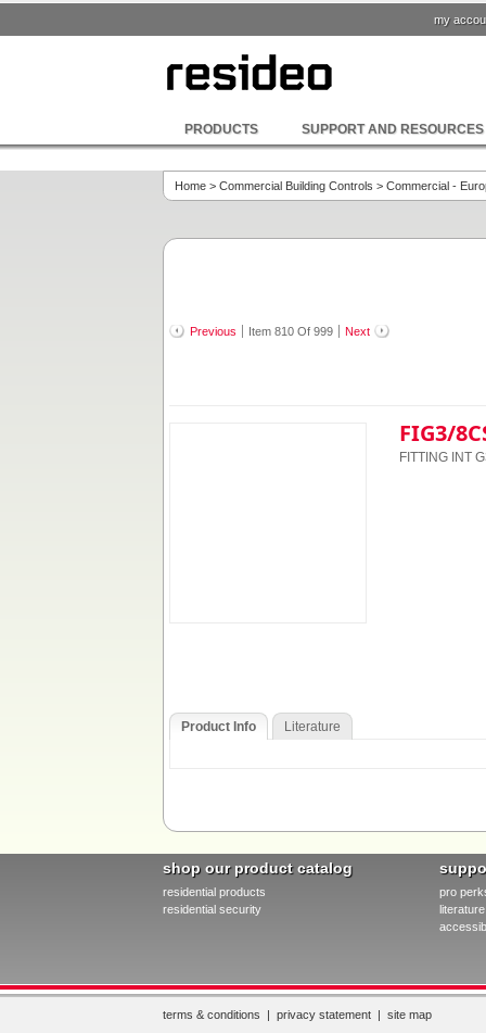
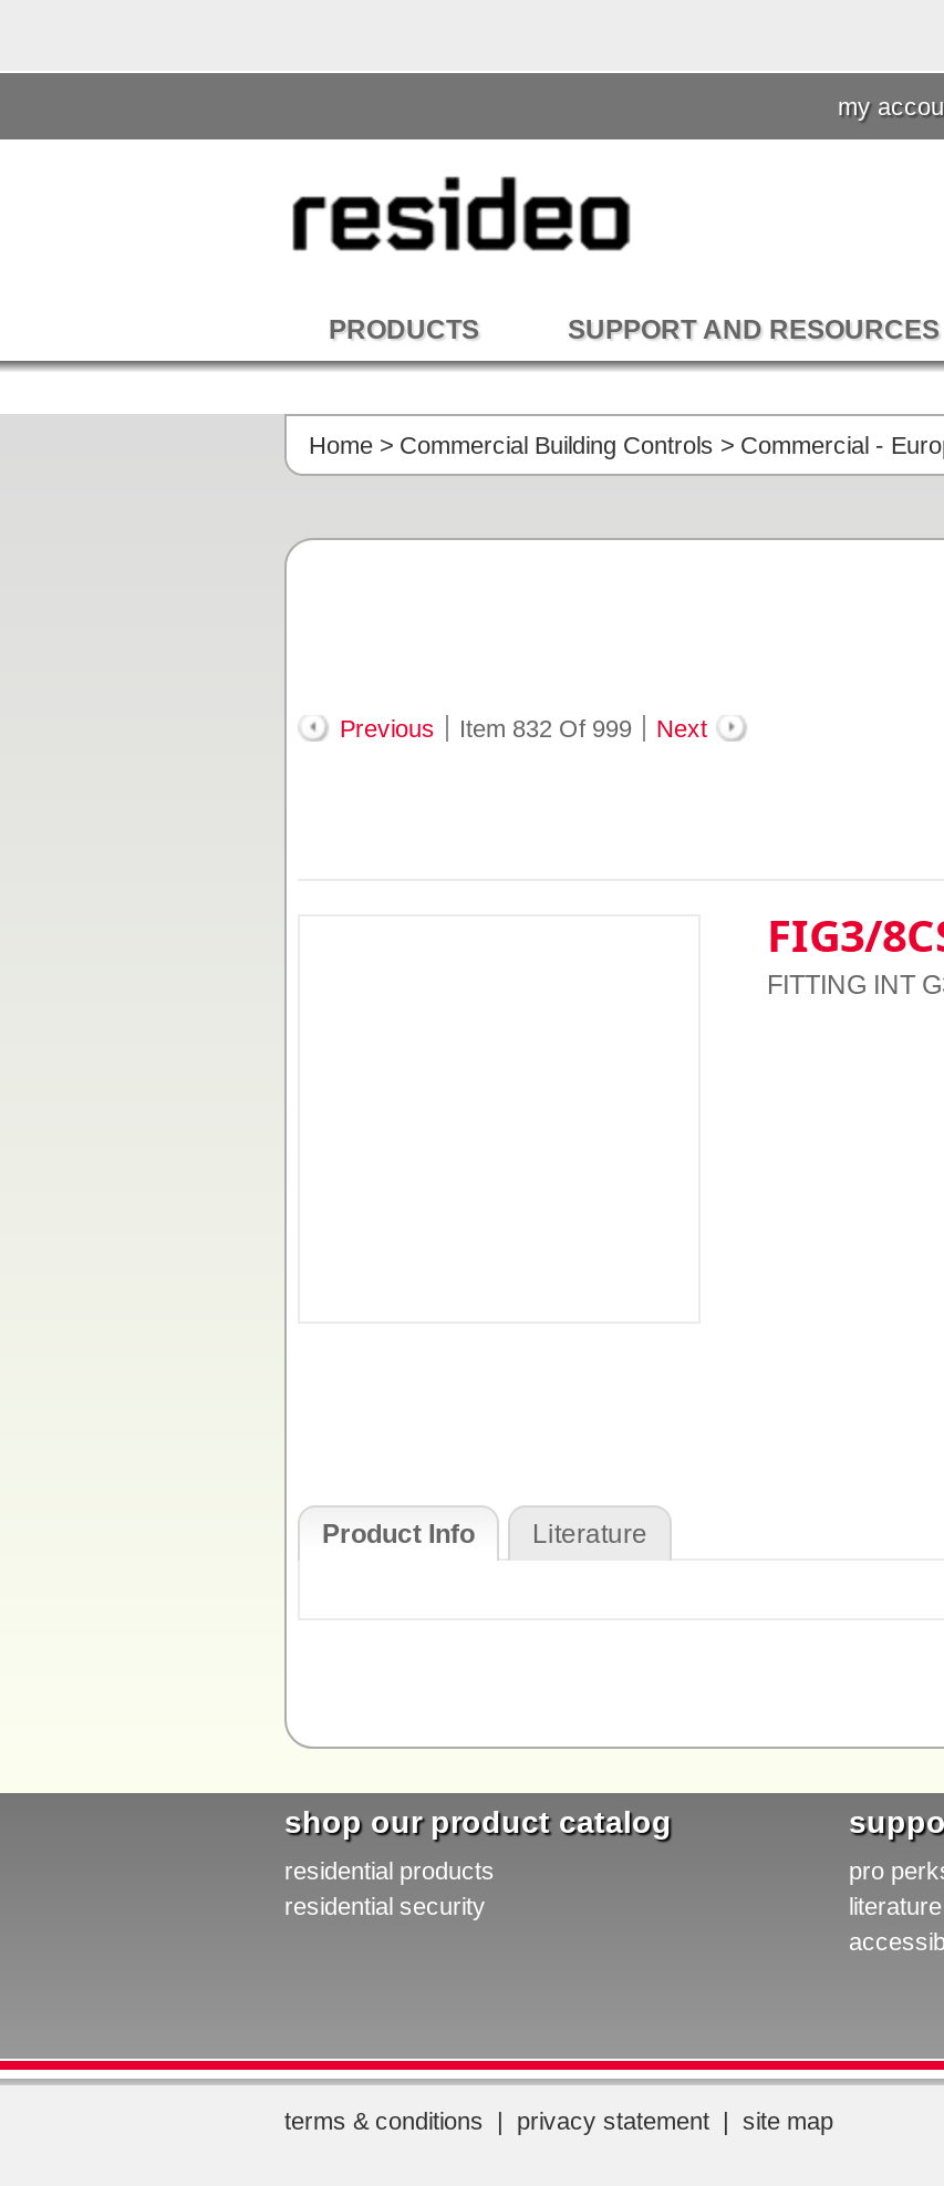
- Previous Item 810 Of 999 Next
+ Previous Item 832 Of 999 Next
